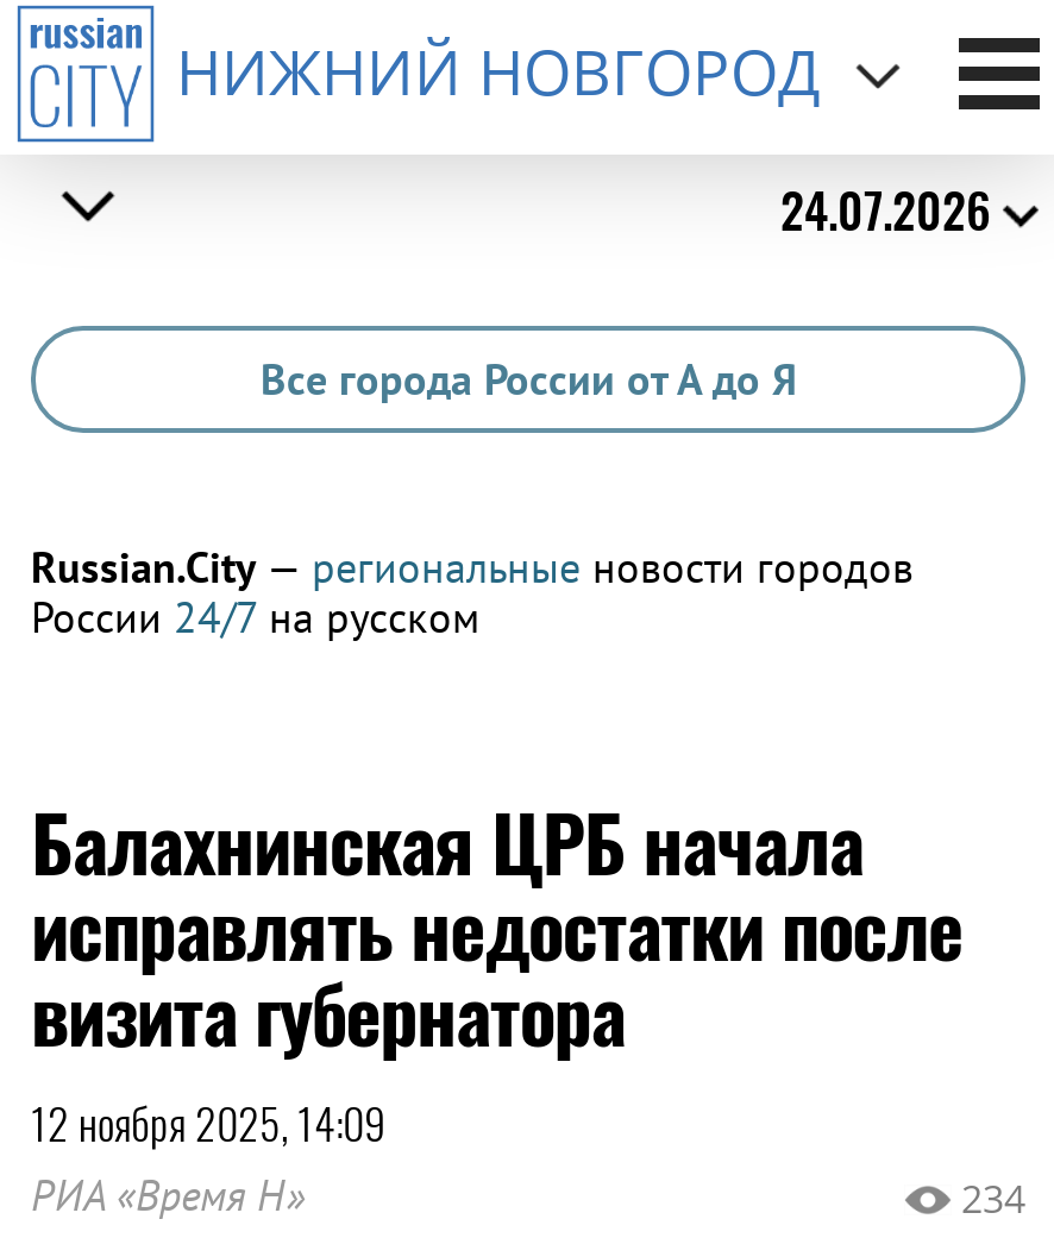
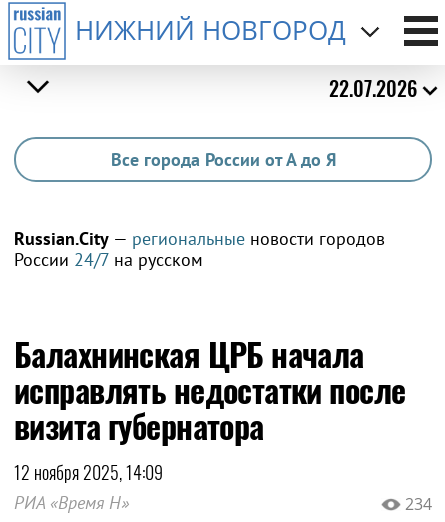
- 24.07.2026
+ 22.07.2026
